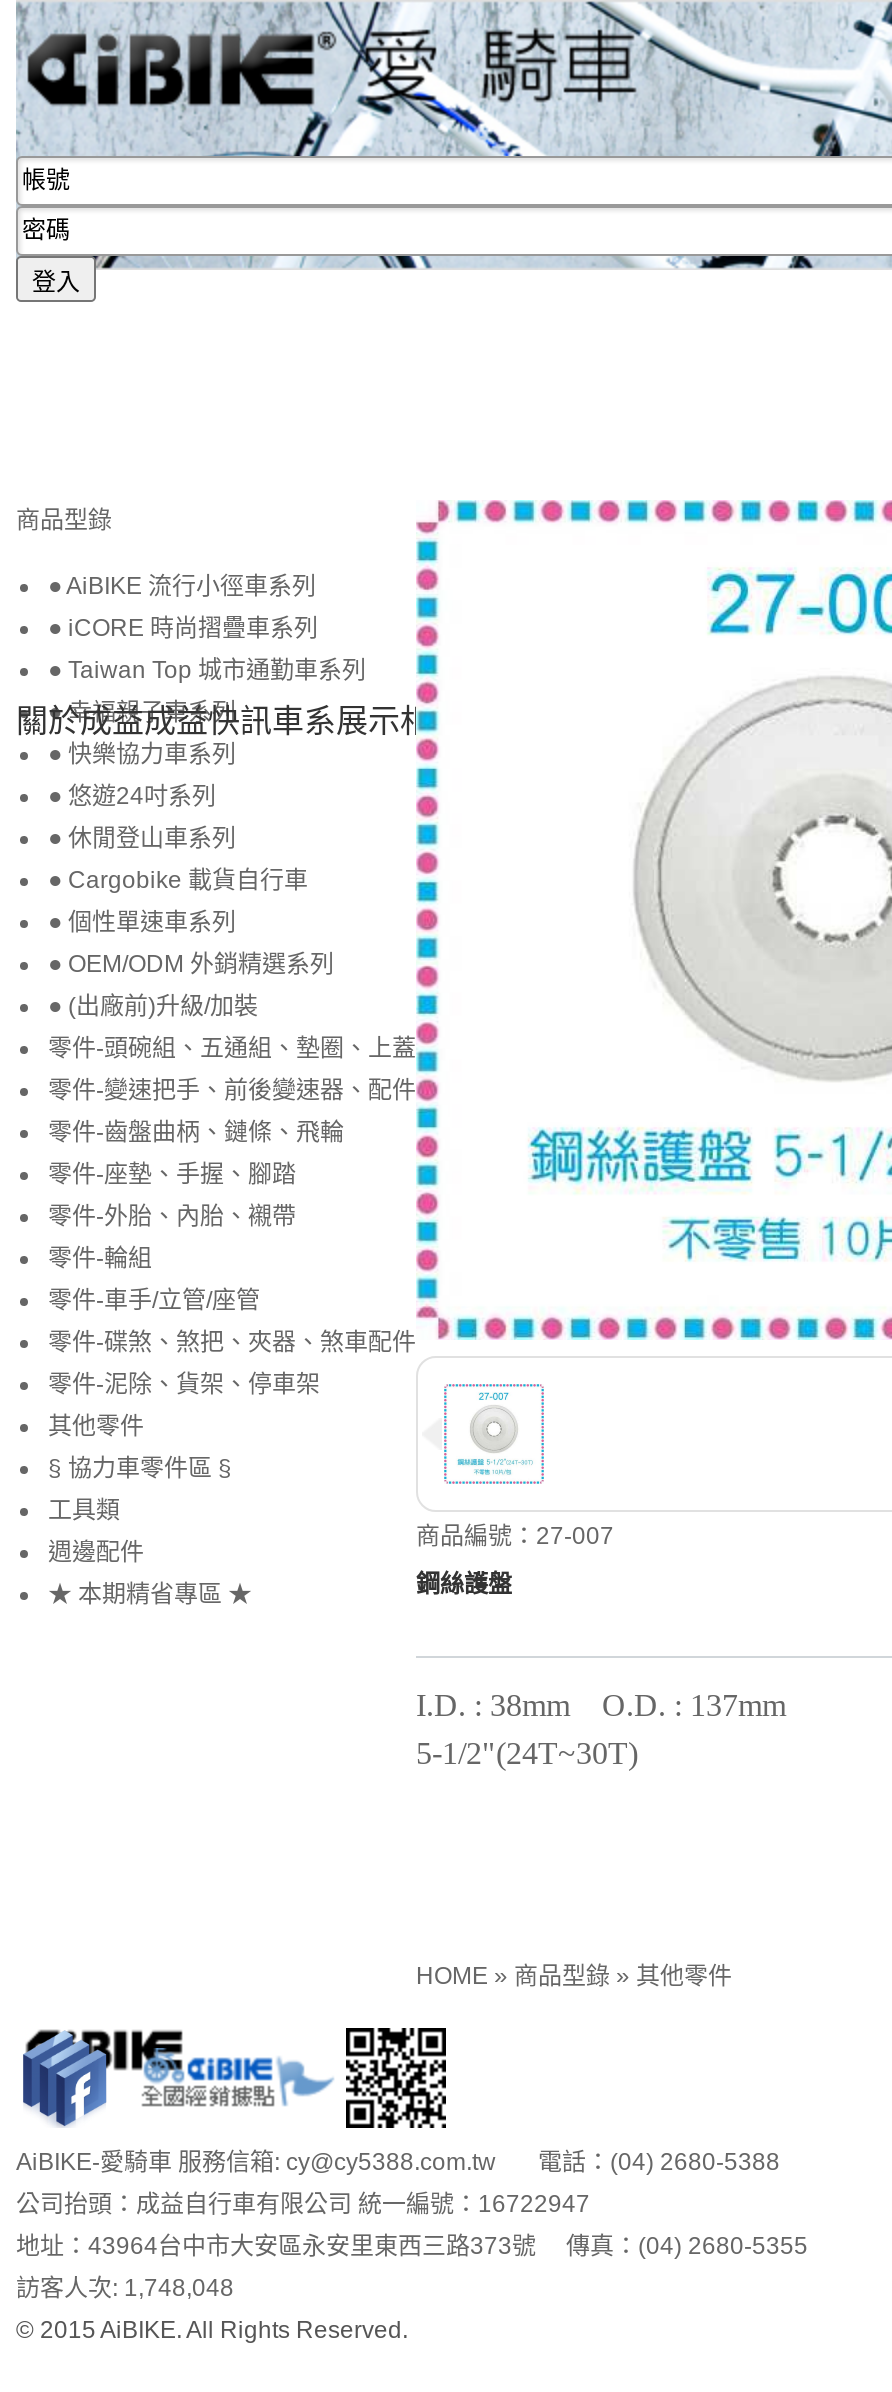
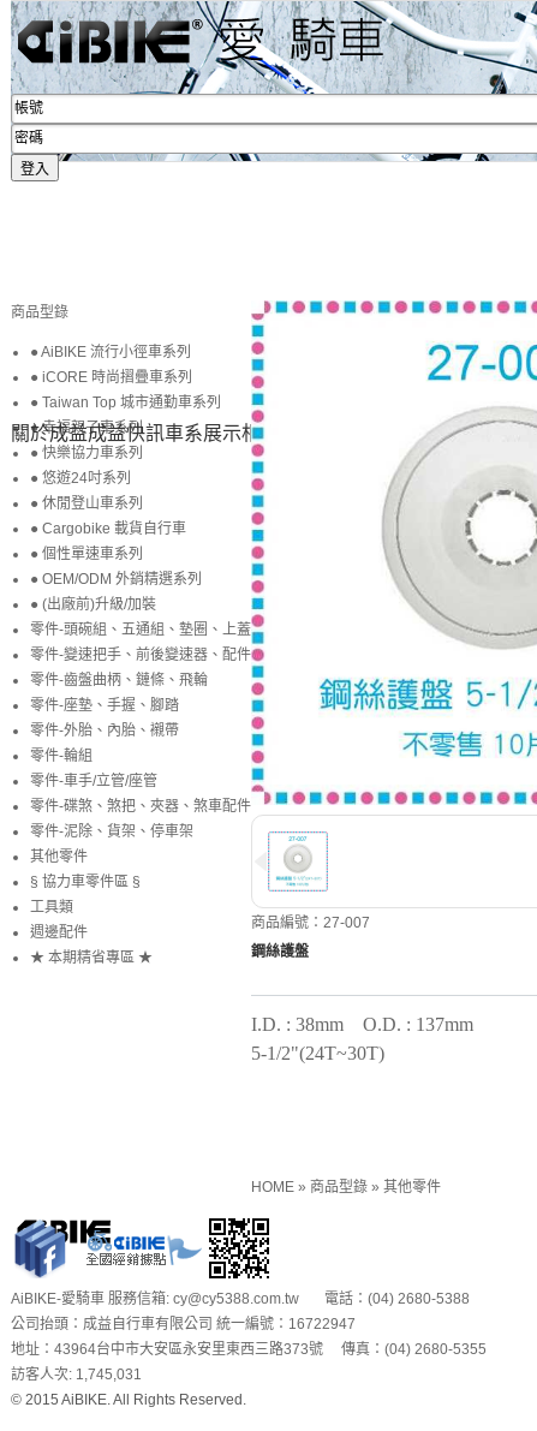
- 訪客人次: 1,748,048
+ 訪客人次: 1,745,031
